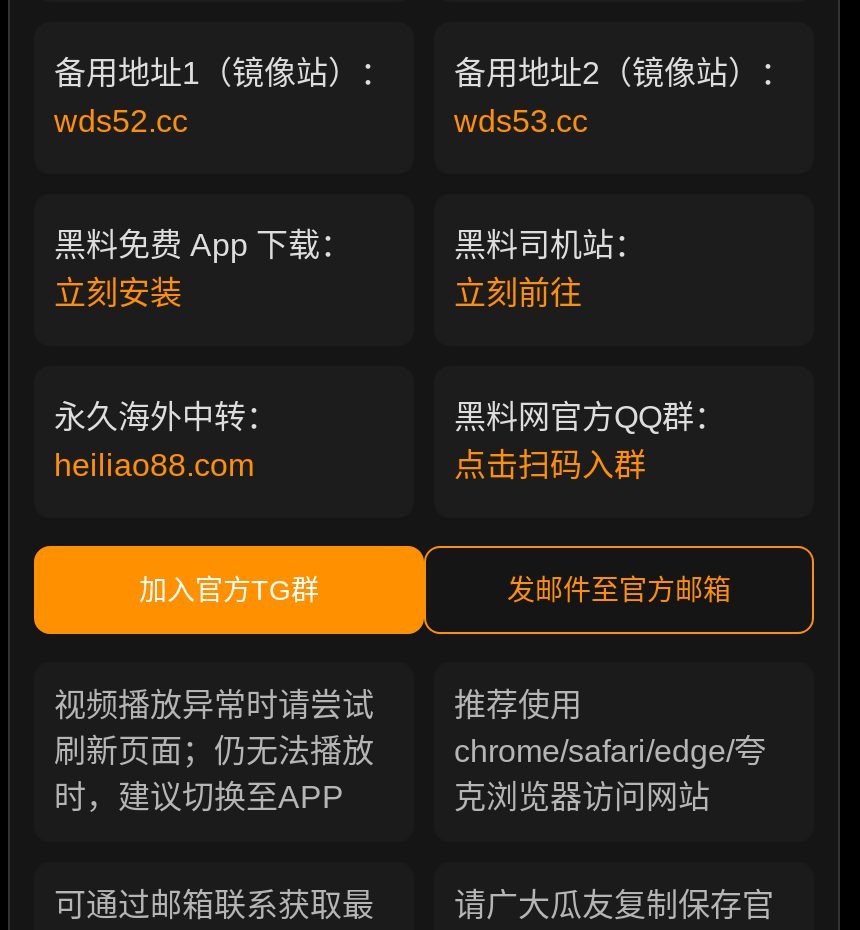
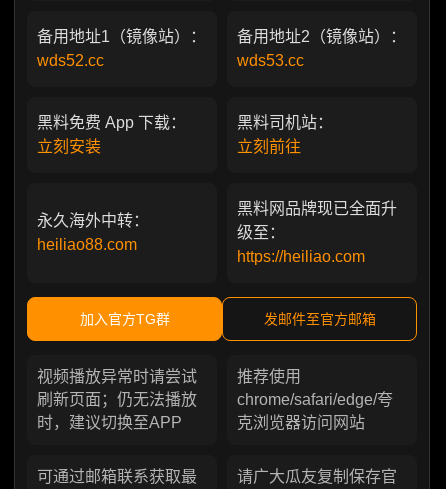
- 黑料网官方QQ群：
- 点击扫码入群
+ 黑料网品牌现已全面升
+ 级至：
+ https://heiliao.com
